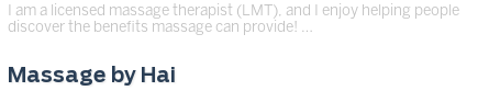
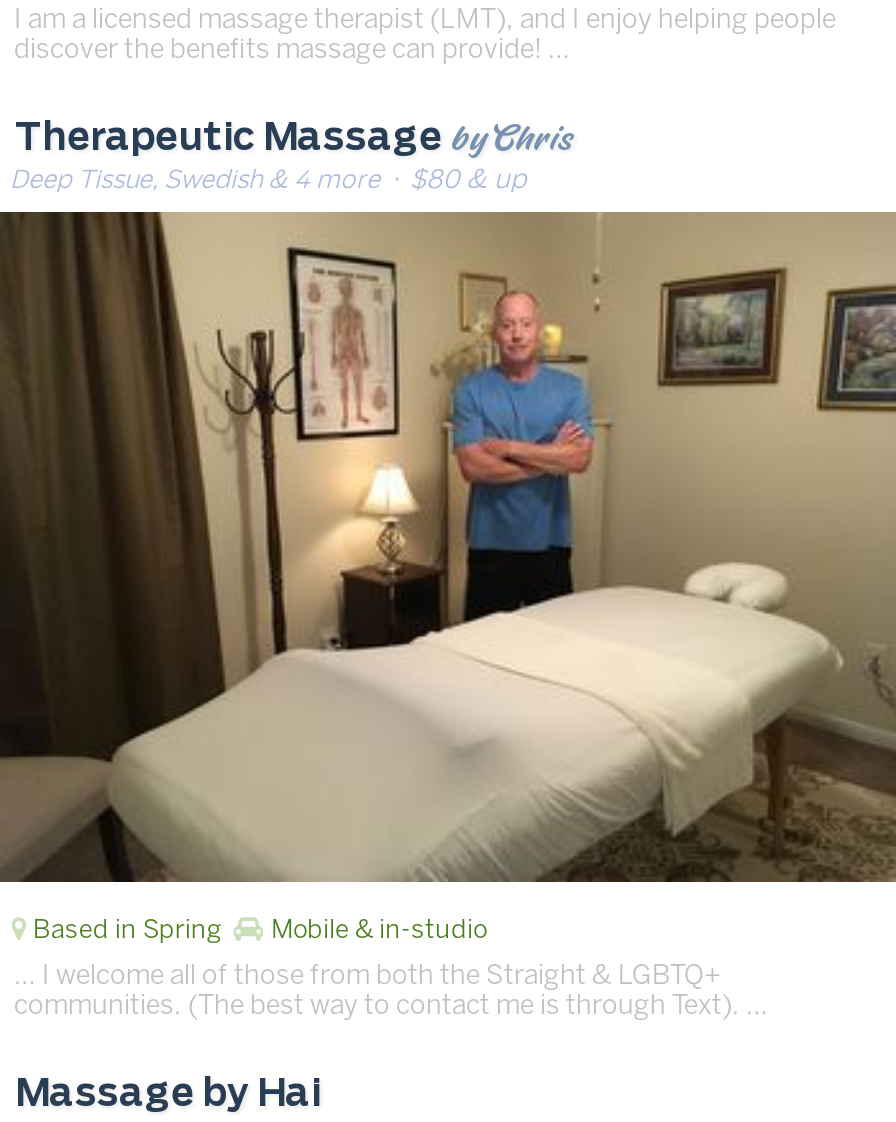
+ [image]
+ Based in Spring
+ Mobile & in-studio
+ … I welcome all of those from both the Straight & LGBTQ+
+ communities. (The best way to contact me is through Text). …

+ Therapeutic Massage by Chris
+ Deep Tissue, Swedish & 4 more · $80 & up
